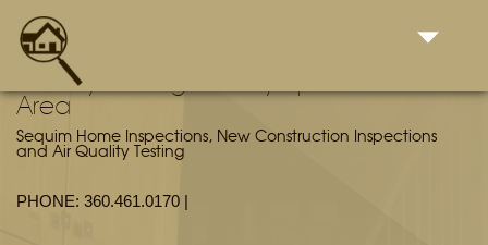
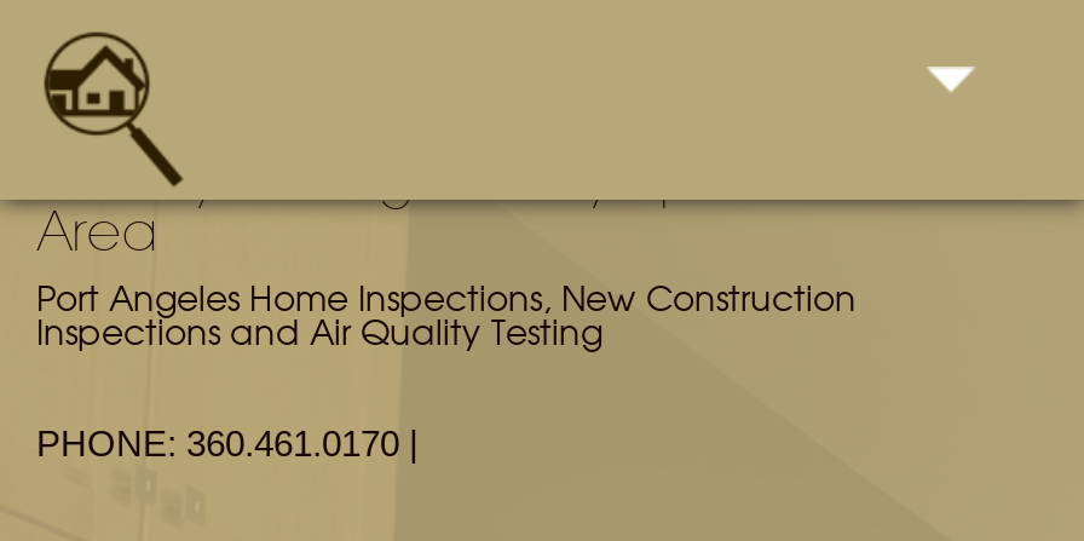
- Sequim Home Inspections, New Construction Inspections
- and Air Quality Testing
+ Port Angeles Home Inspections, New Construction
+ Inspections and Air Quality Testing
